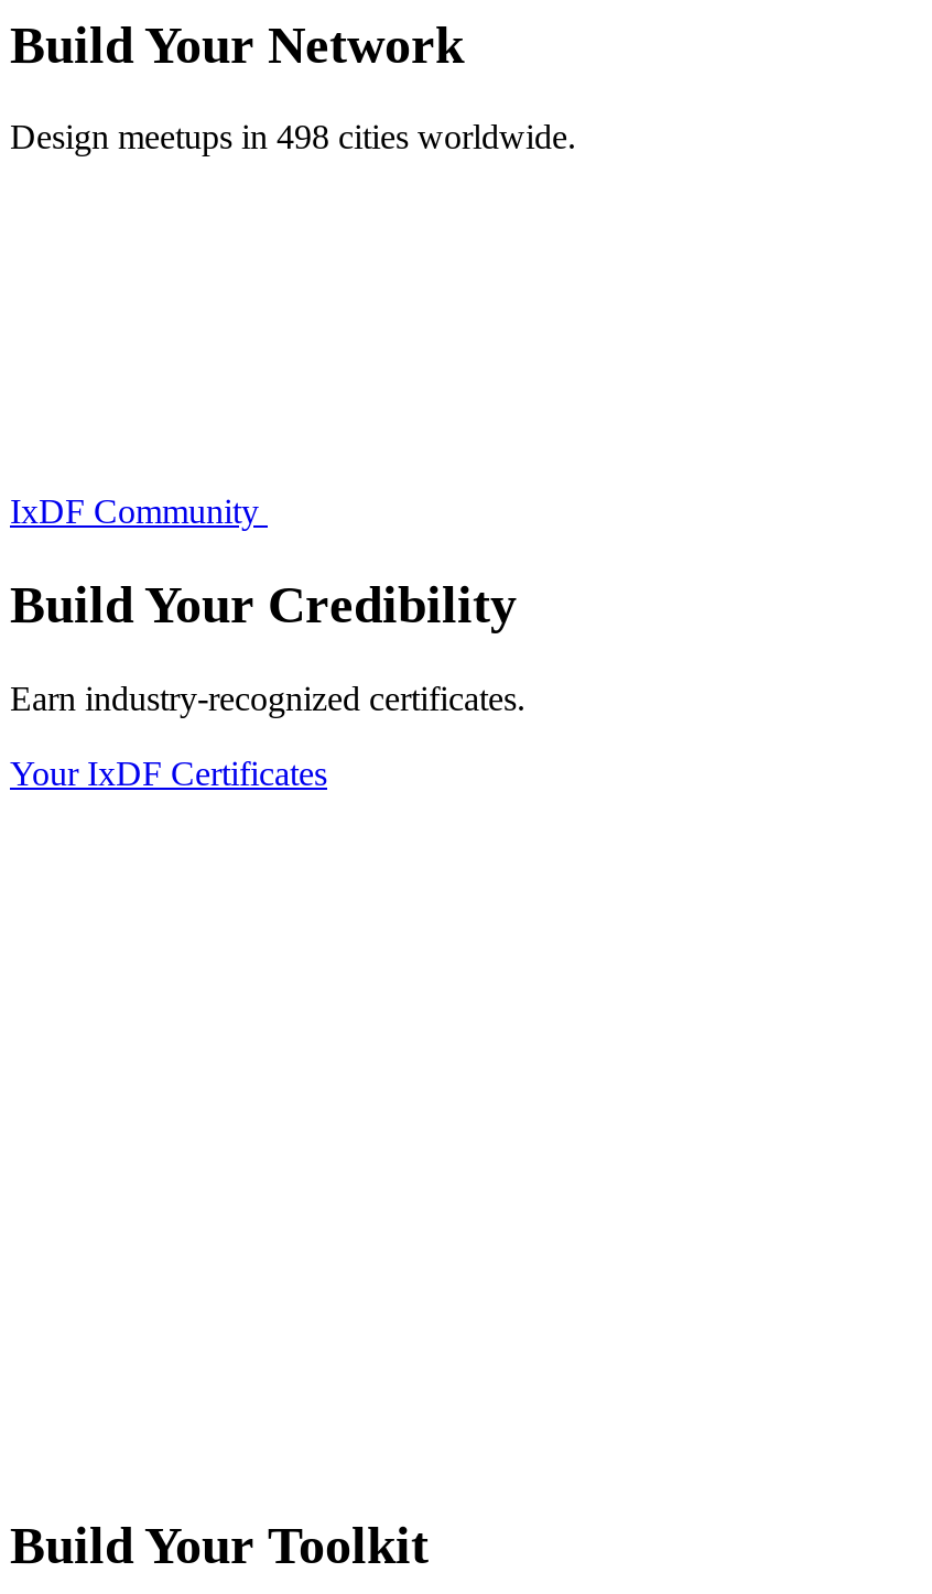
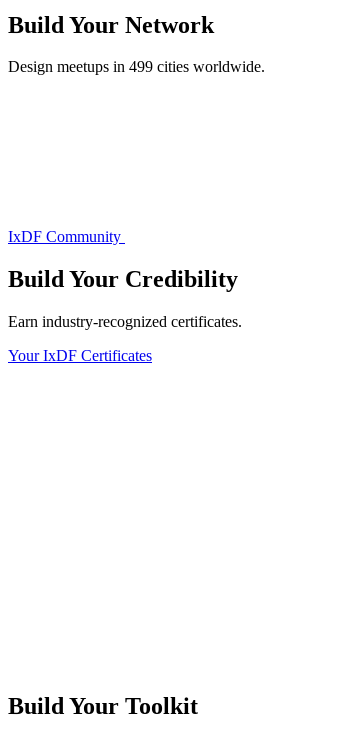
- Design meetups in 498 cities worldwide.
+ Design meetups in 499 cities worldwide.
